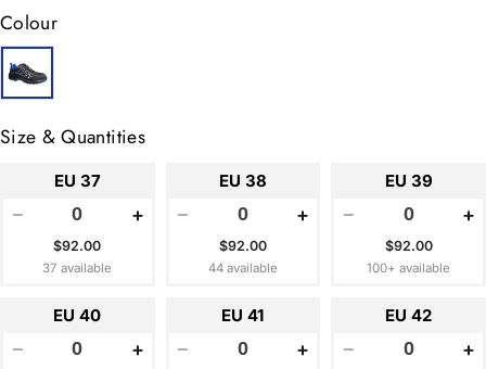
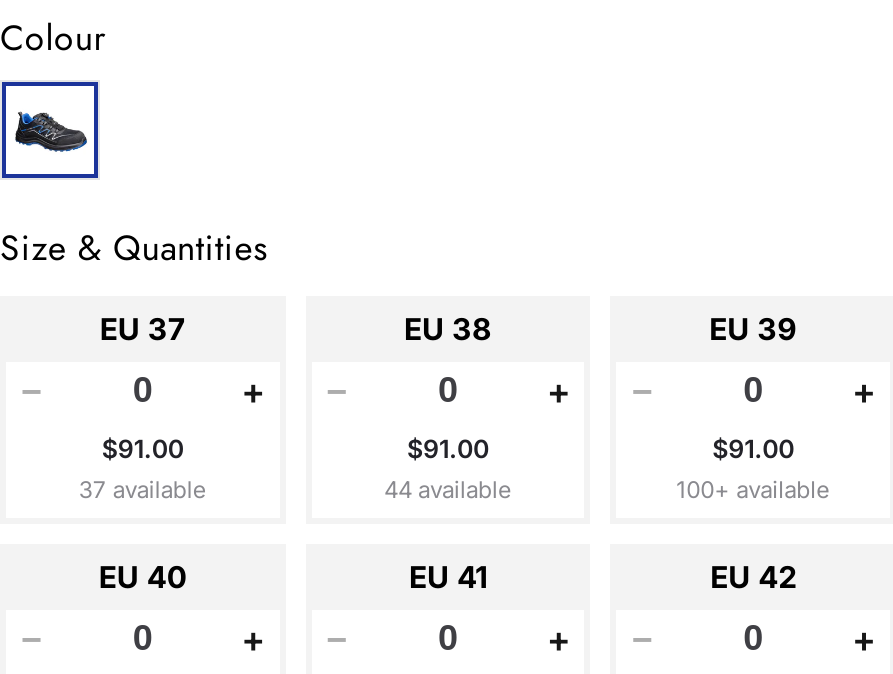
- $92.00
+ $91.00

- $92.00
+ $91.00

- $92.00
+ $91.00
